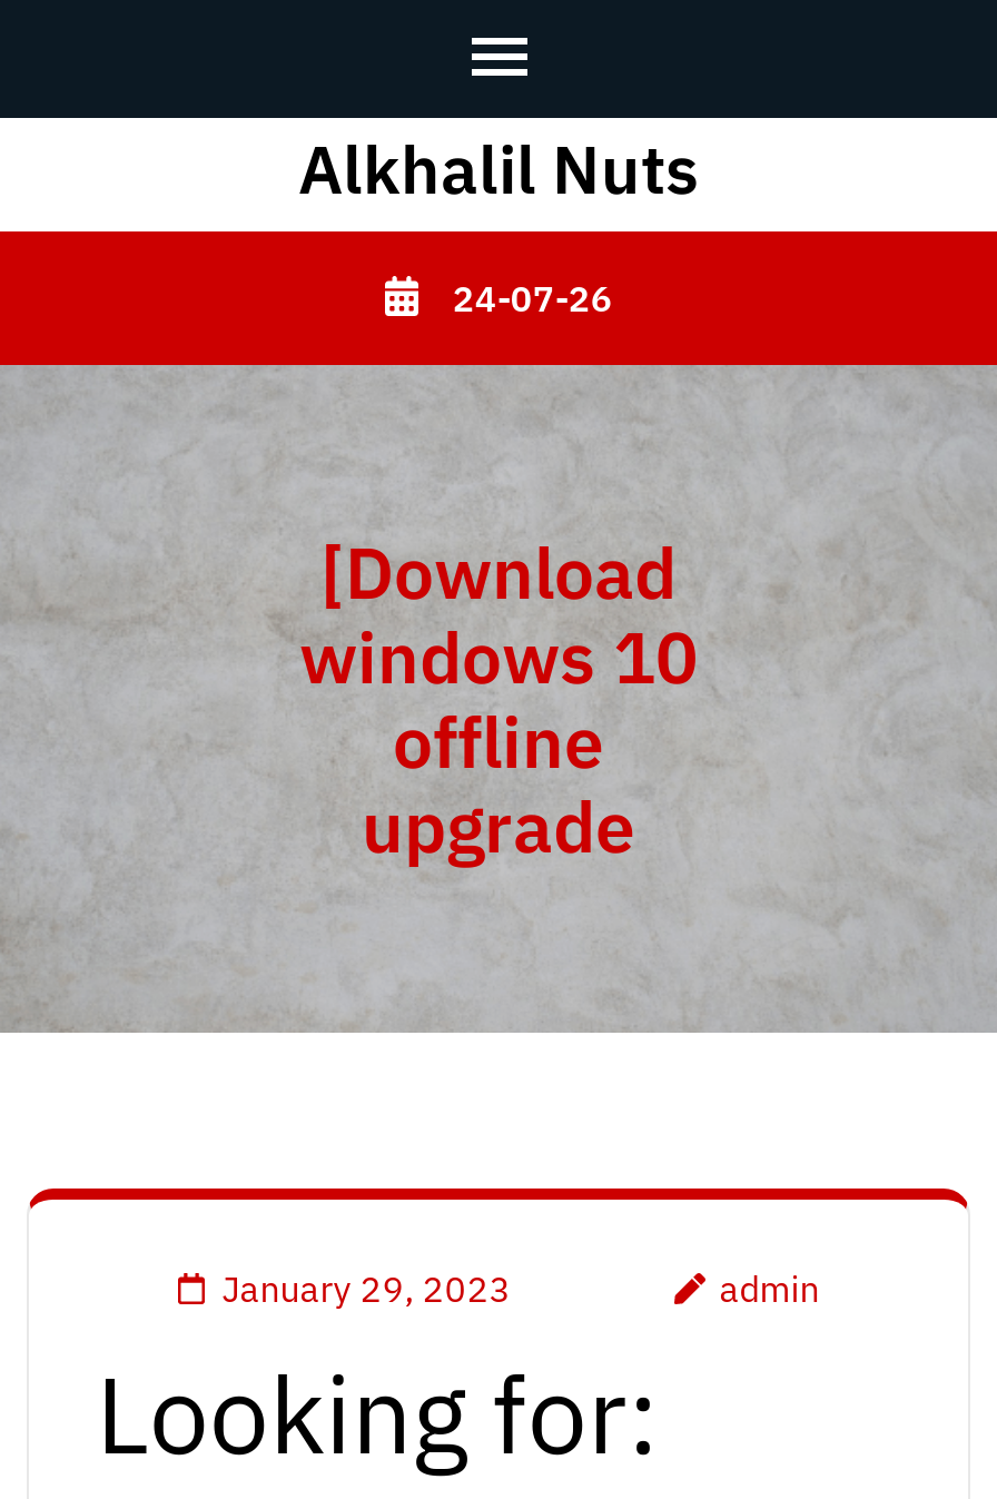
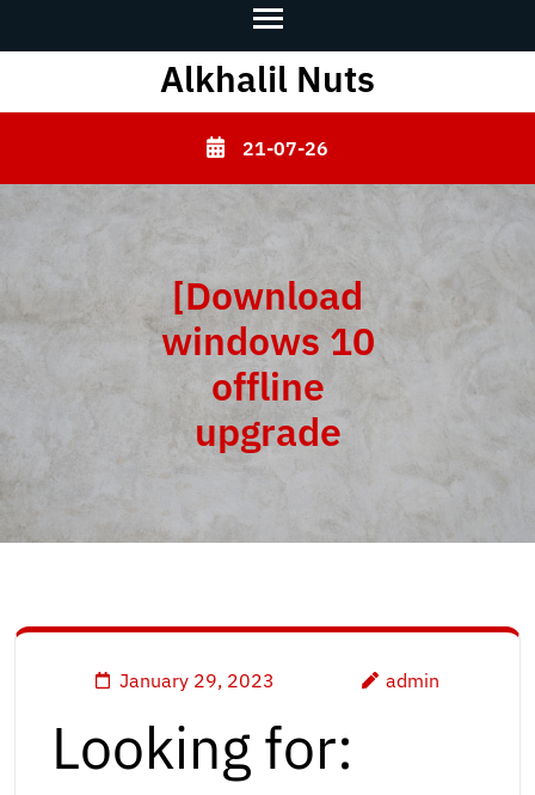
- 24-07-26
+ 21-07-26
